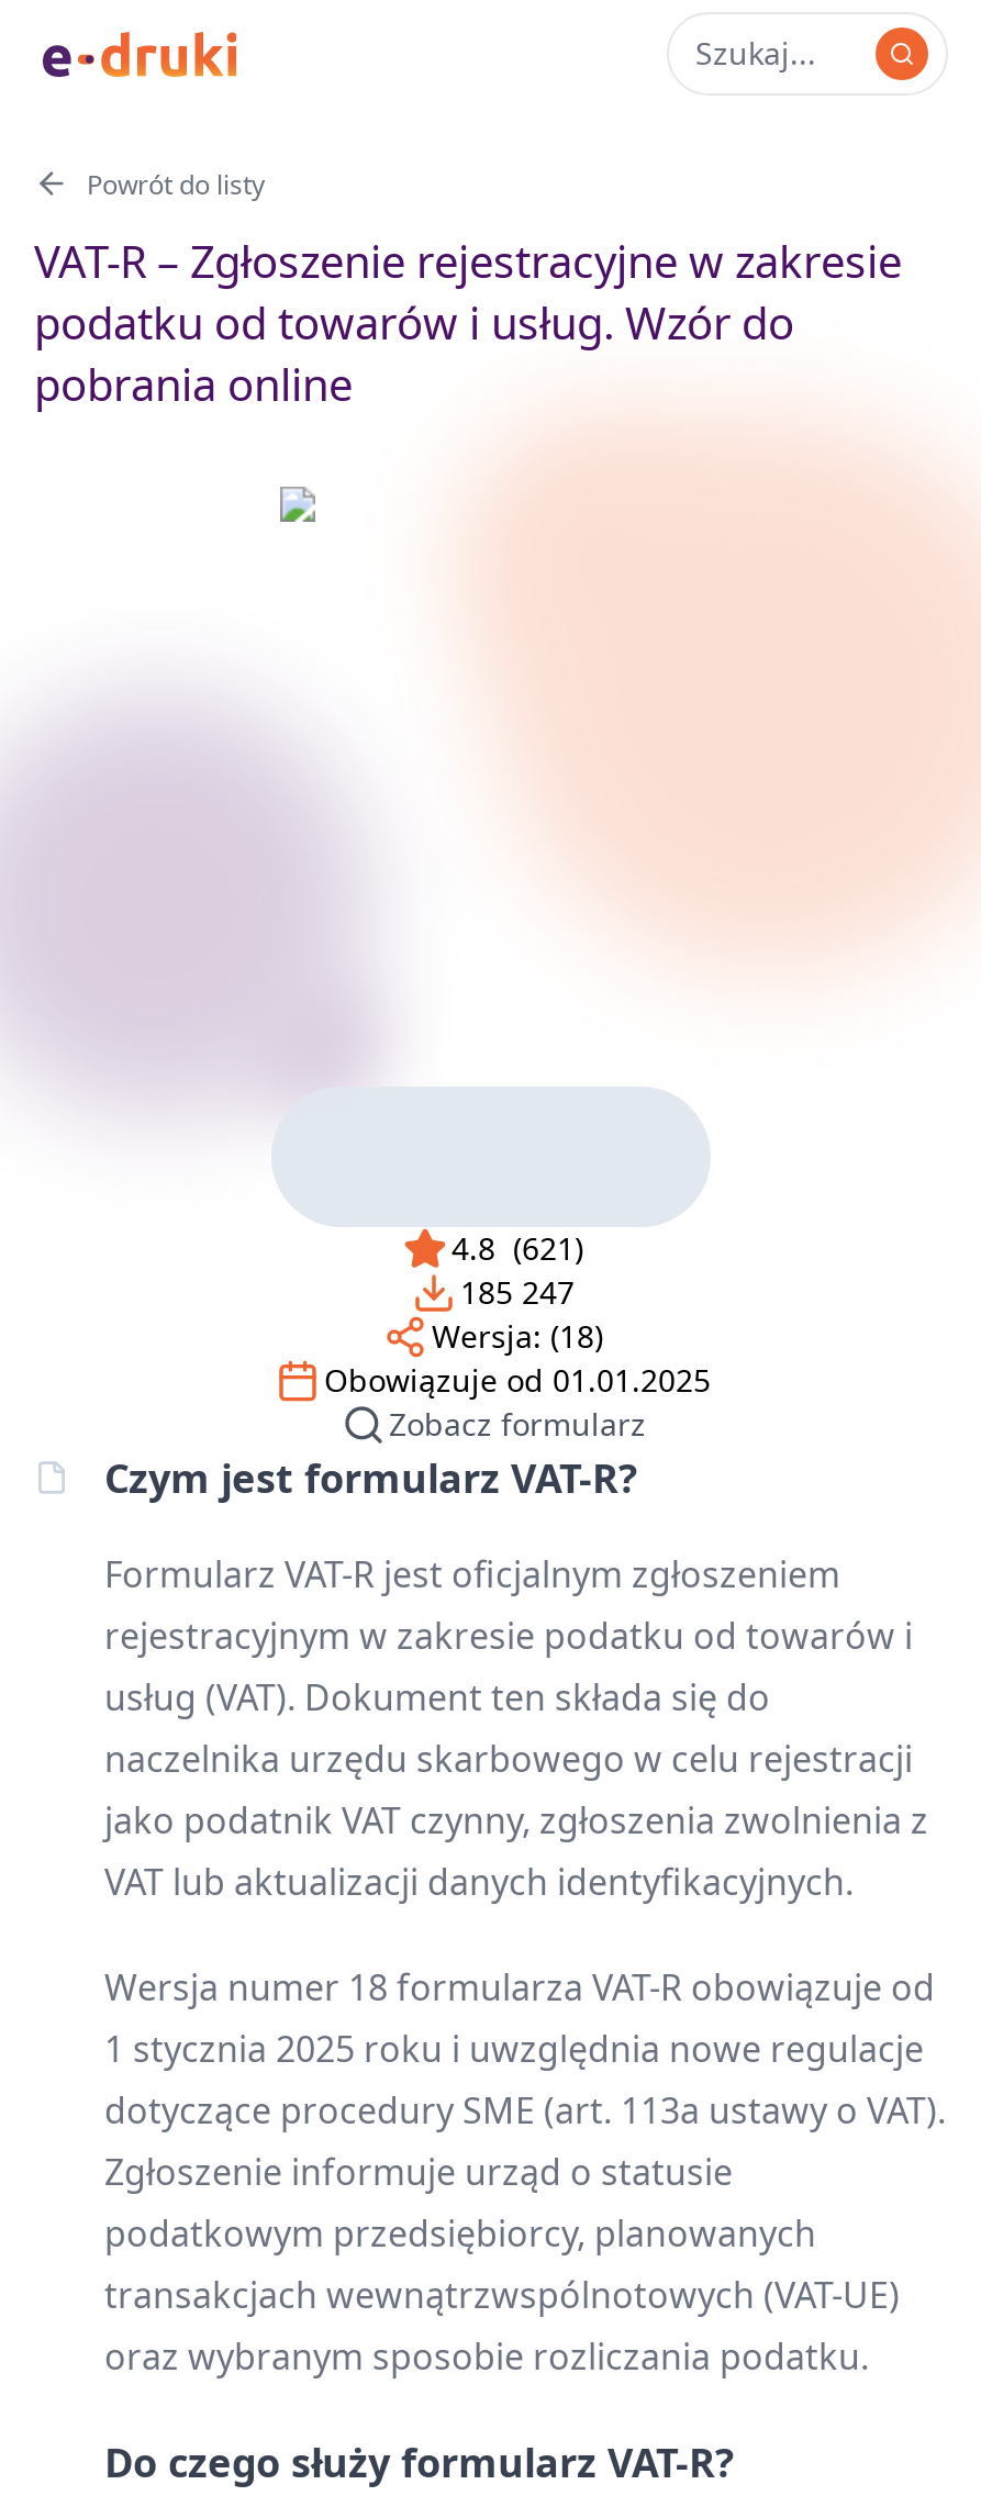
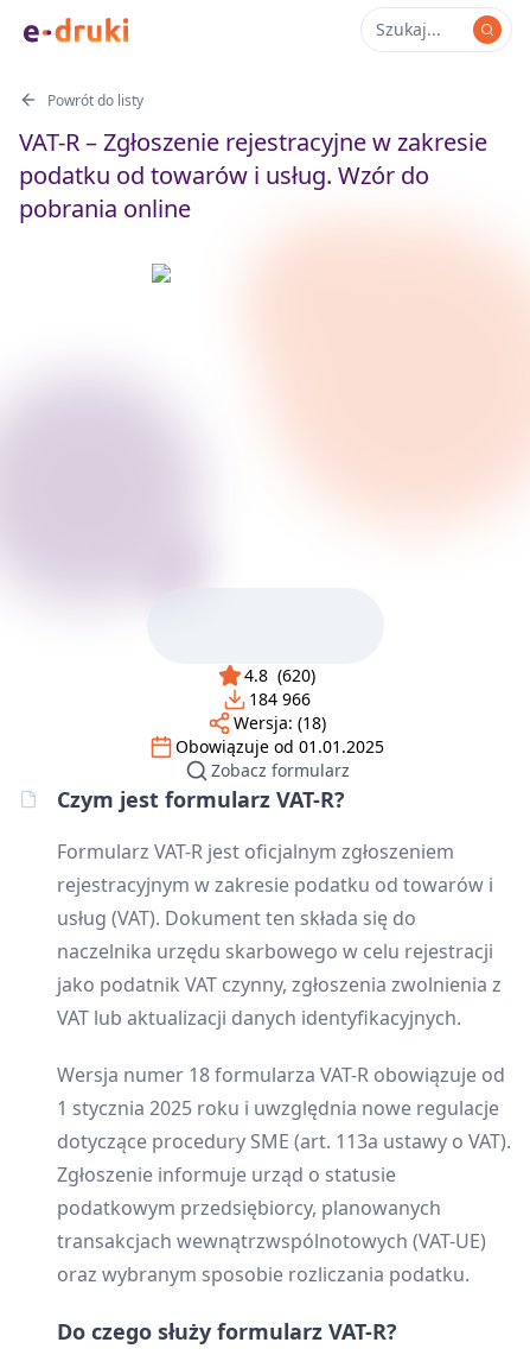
- 4.8 (621)
+ 4.8 (620)

- 185 247
+ 184 966
